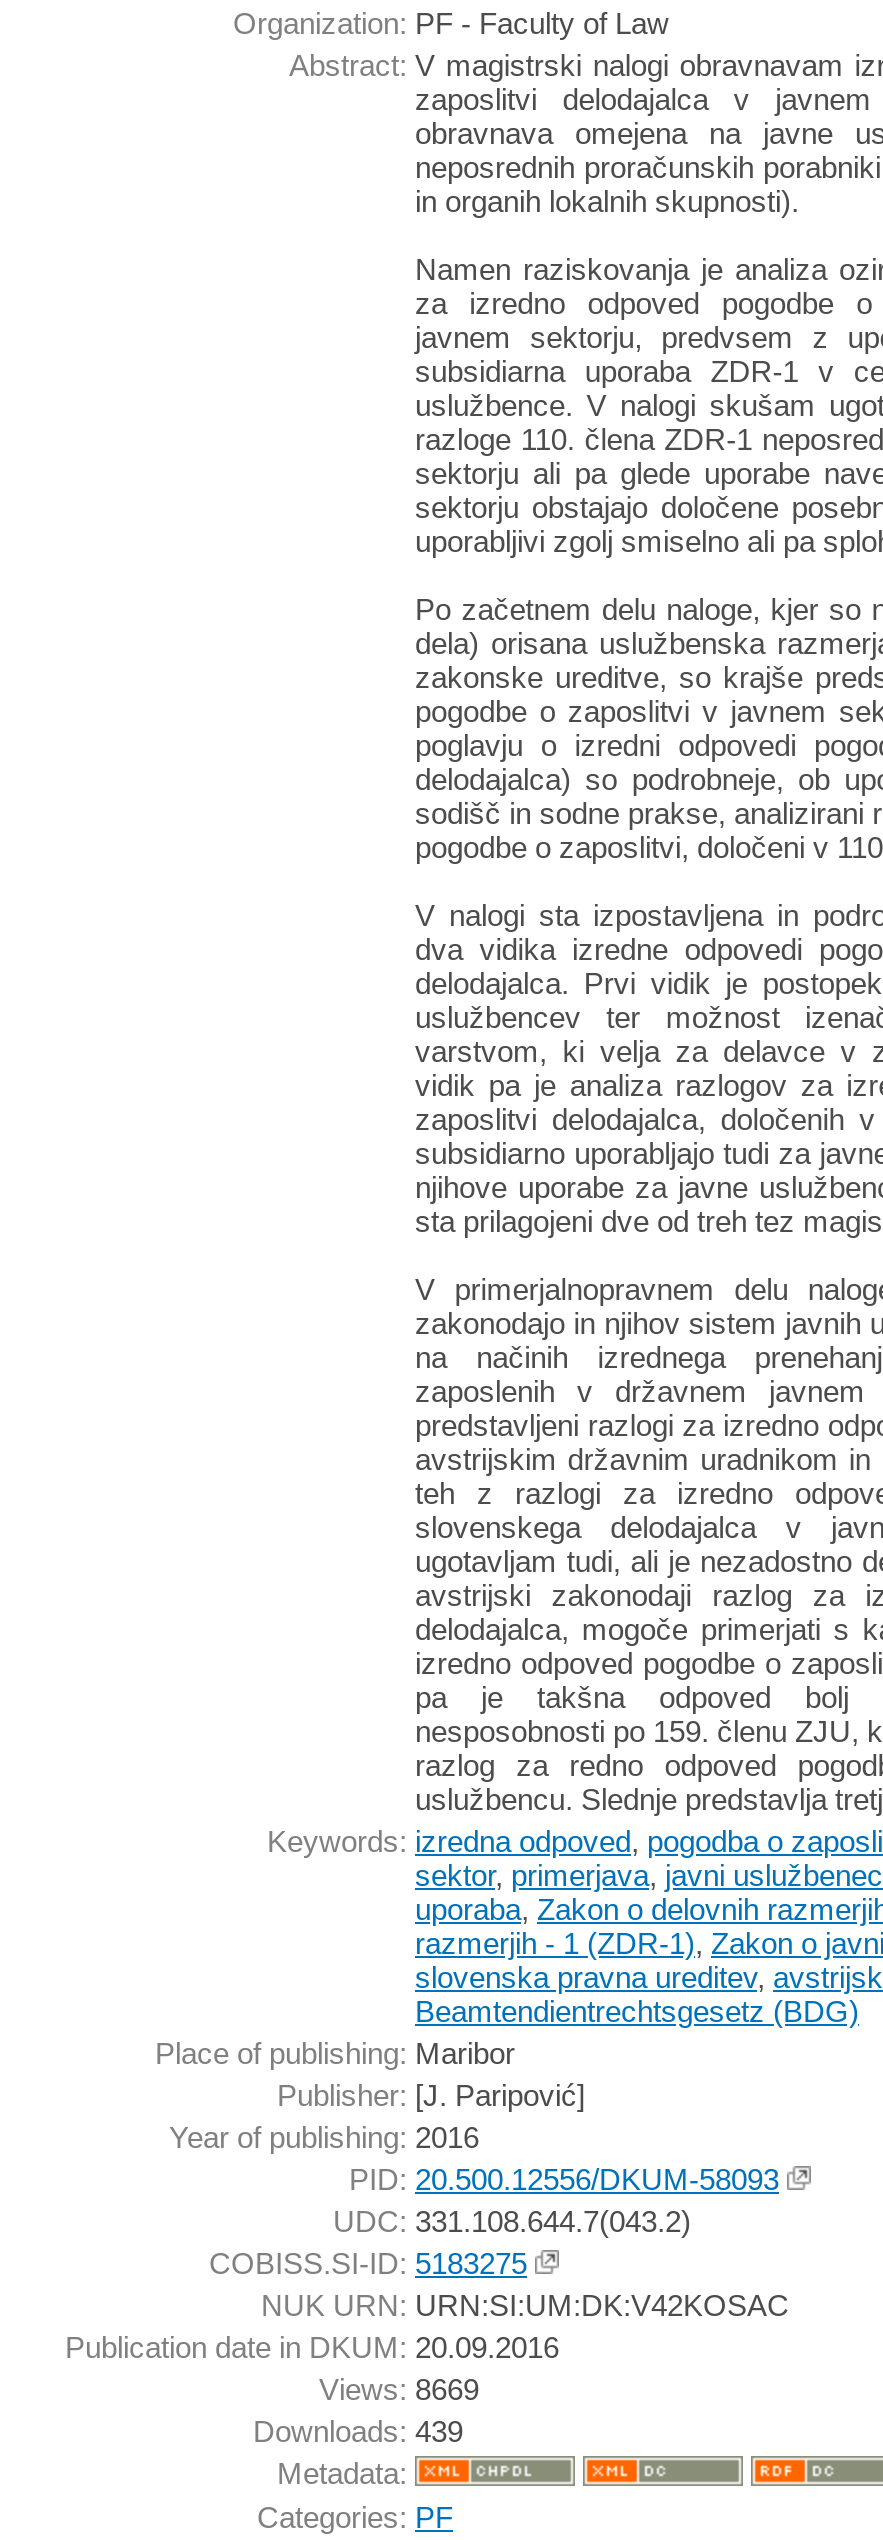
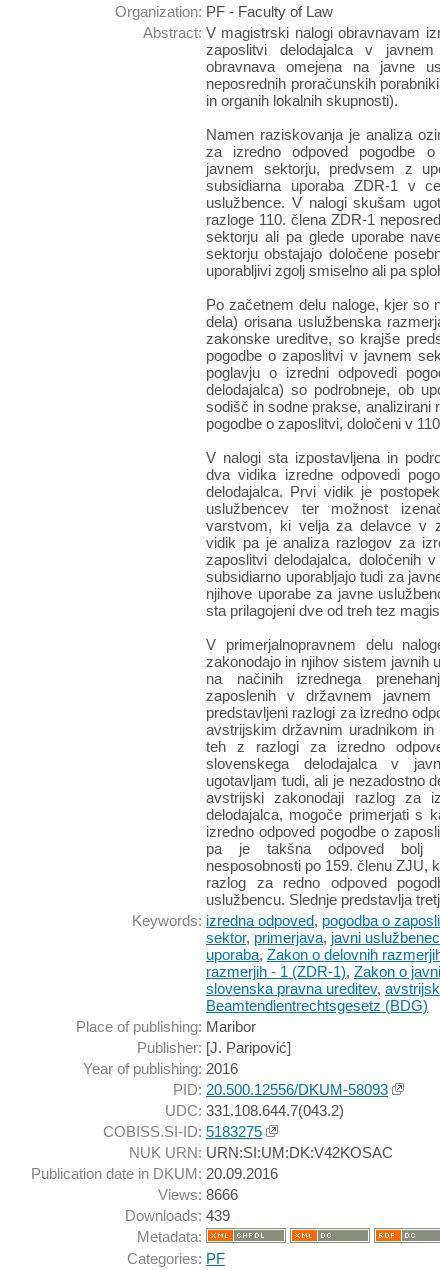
- Views: 8669
+ Views: 8666
